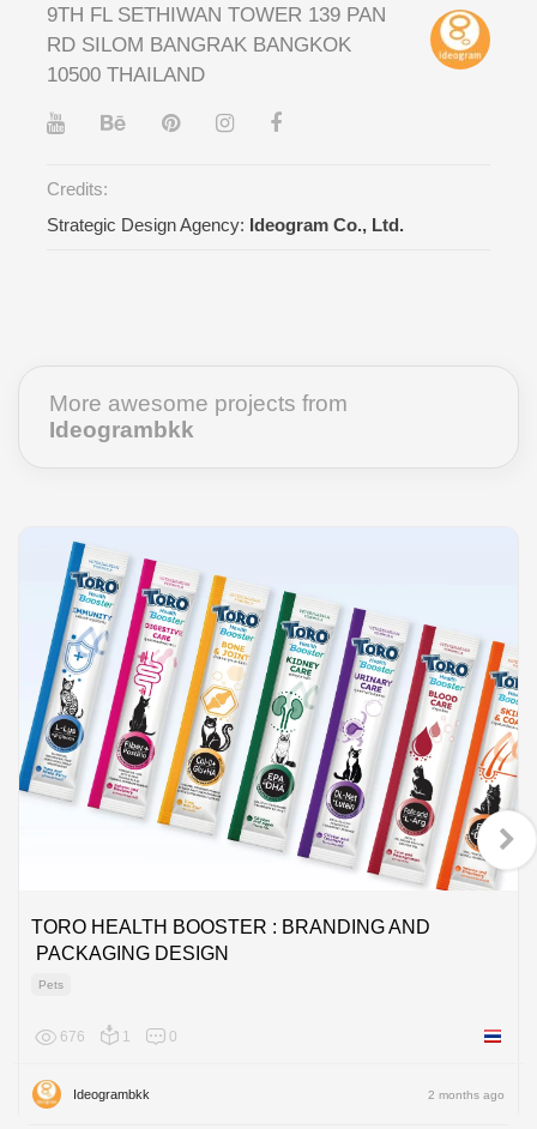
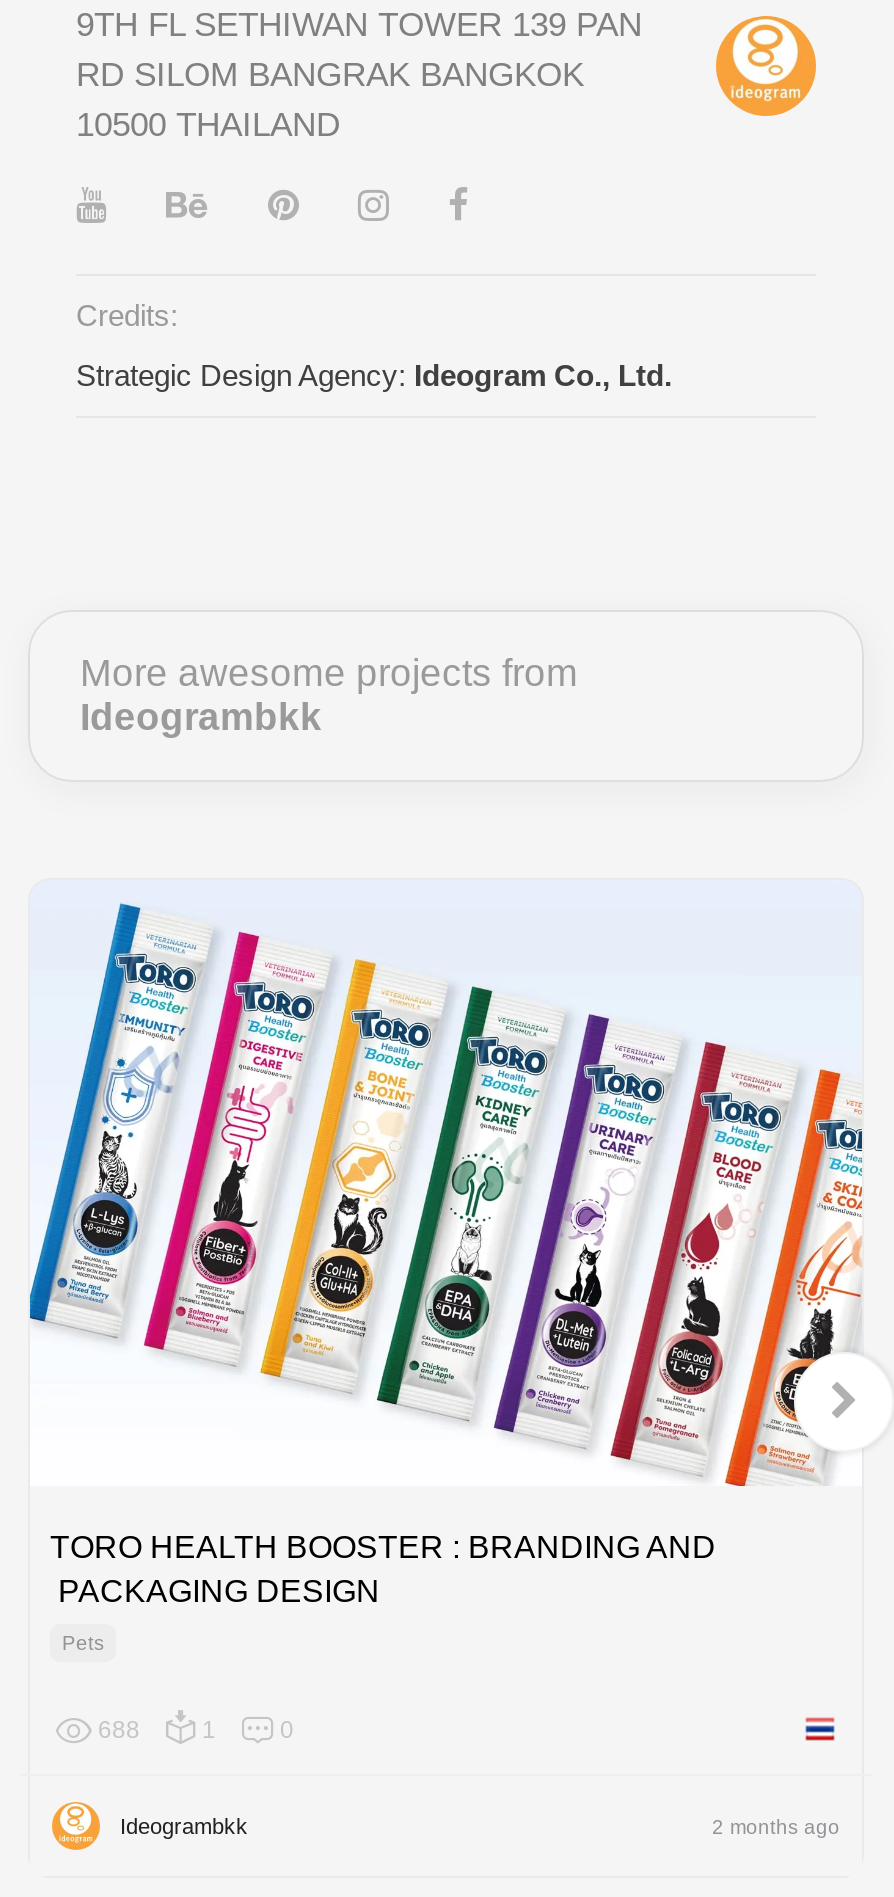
- 676
+ 688
